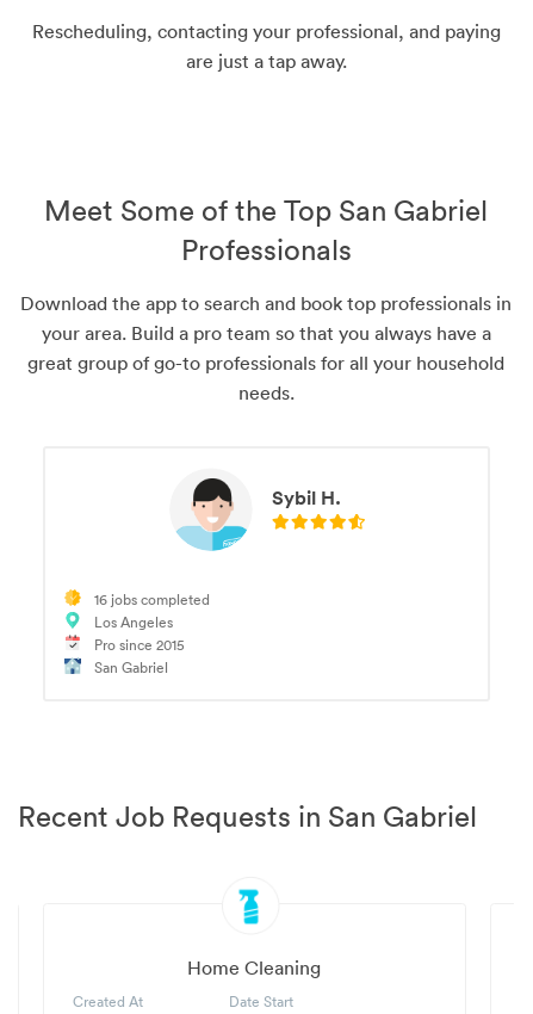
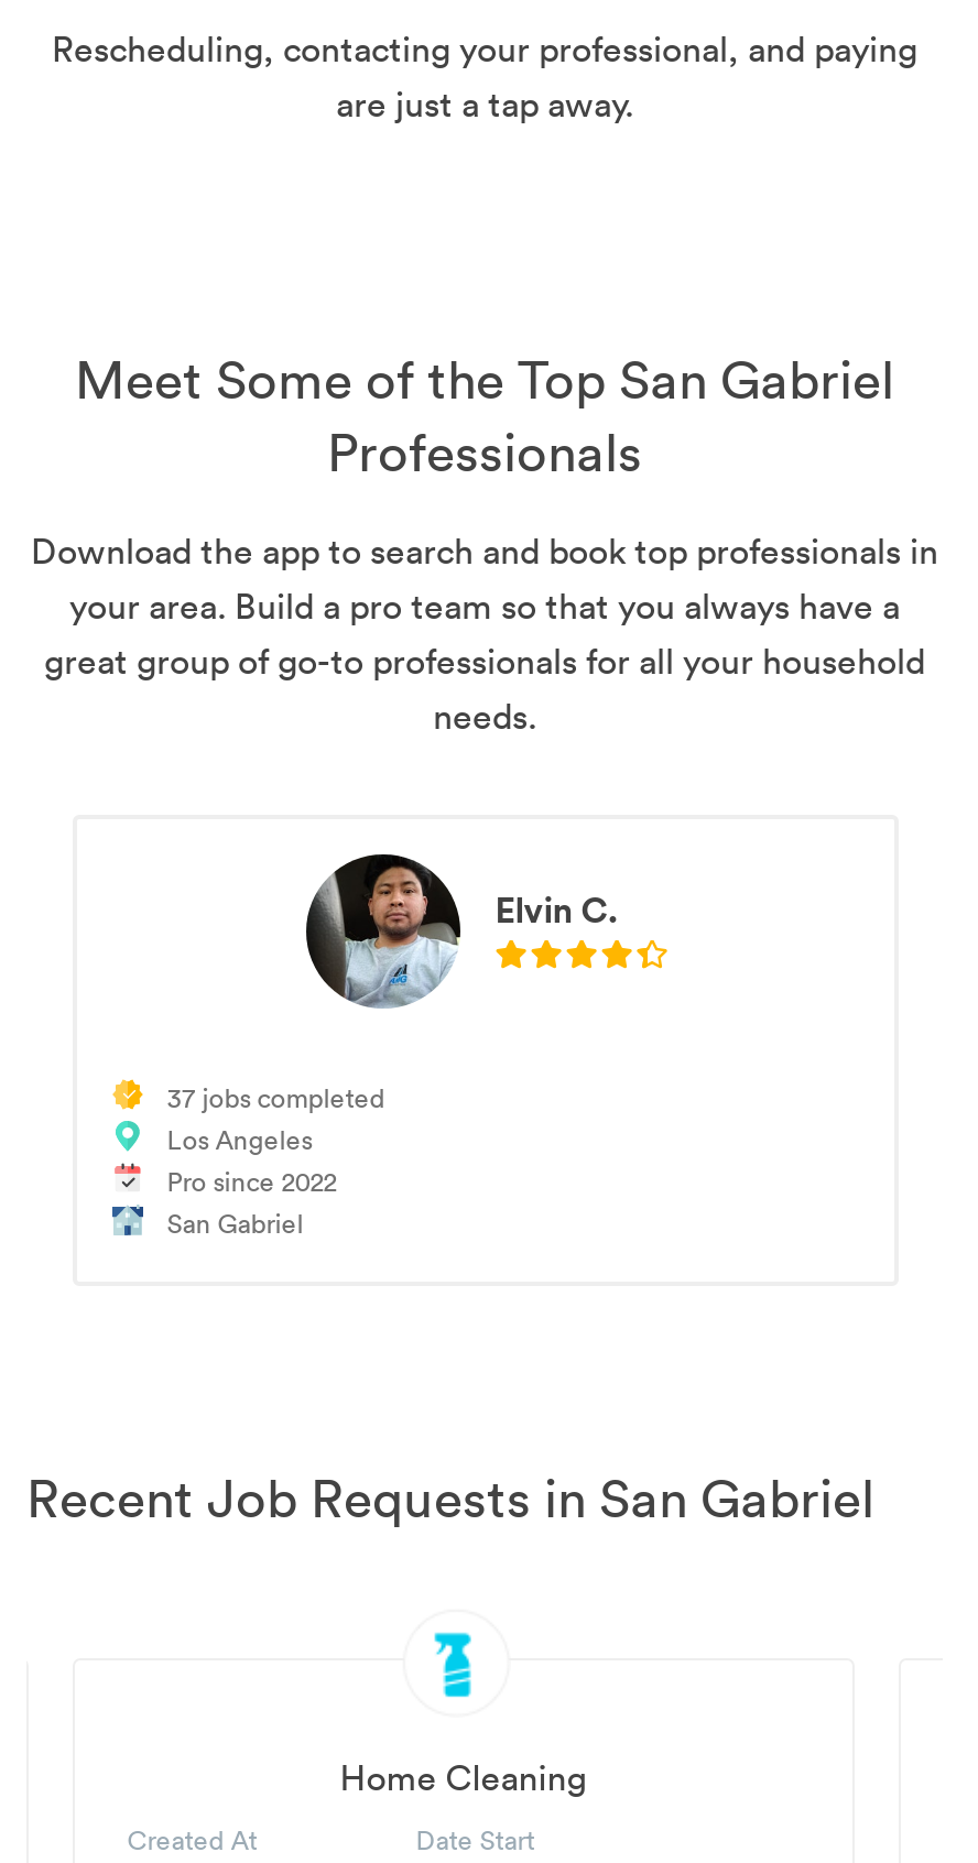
- [image]
- Sybil H.
+ [image]
+ Elvin C.

- 16 jobs completed
+ 37 jobs completed

- Pro since 2015
+ Pro since 2022
